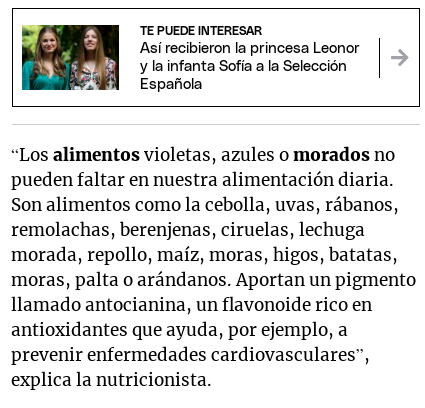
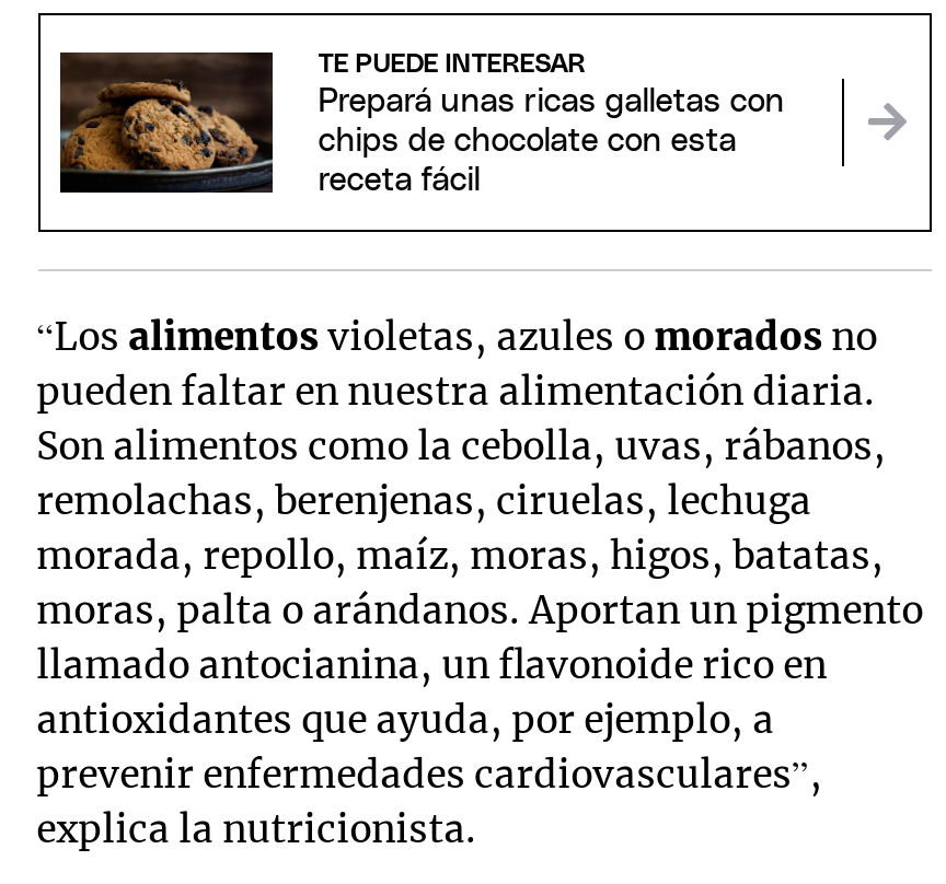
- [image]
- Así recibieron la princesa Leonor
- y la infanta Sofía a la Selección
- Española
+ [image]
+ Prepará unas ricas galletas con
+ chips de chocolate con esta
+ receta fácil
